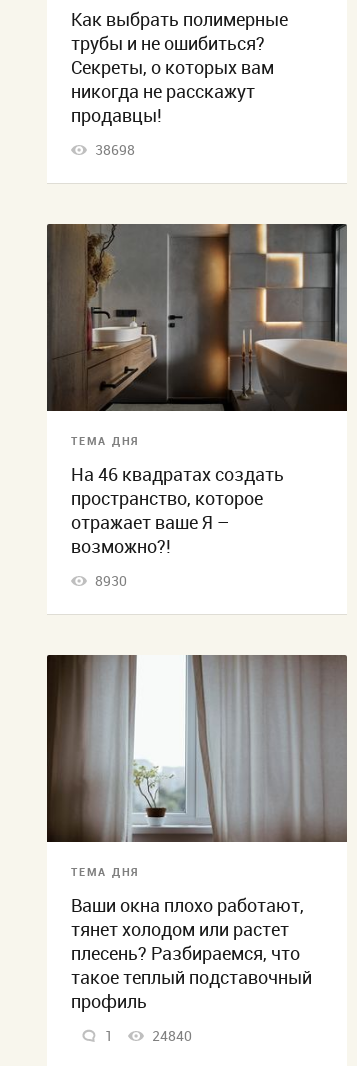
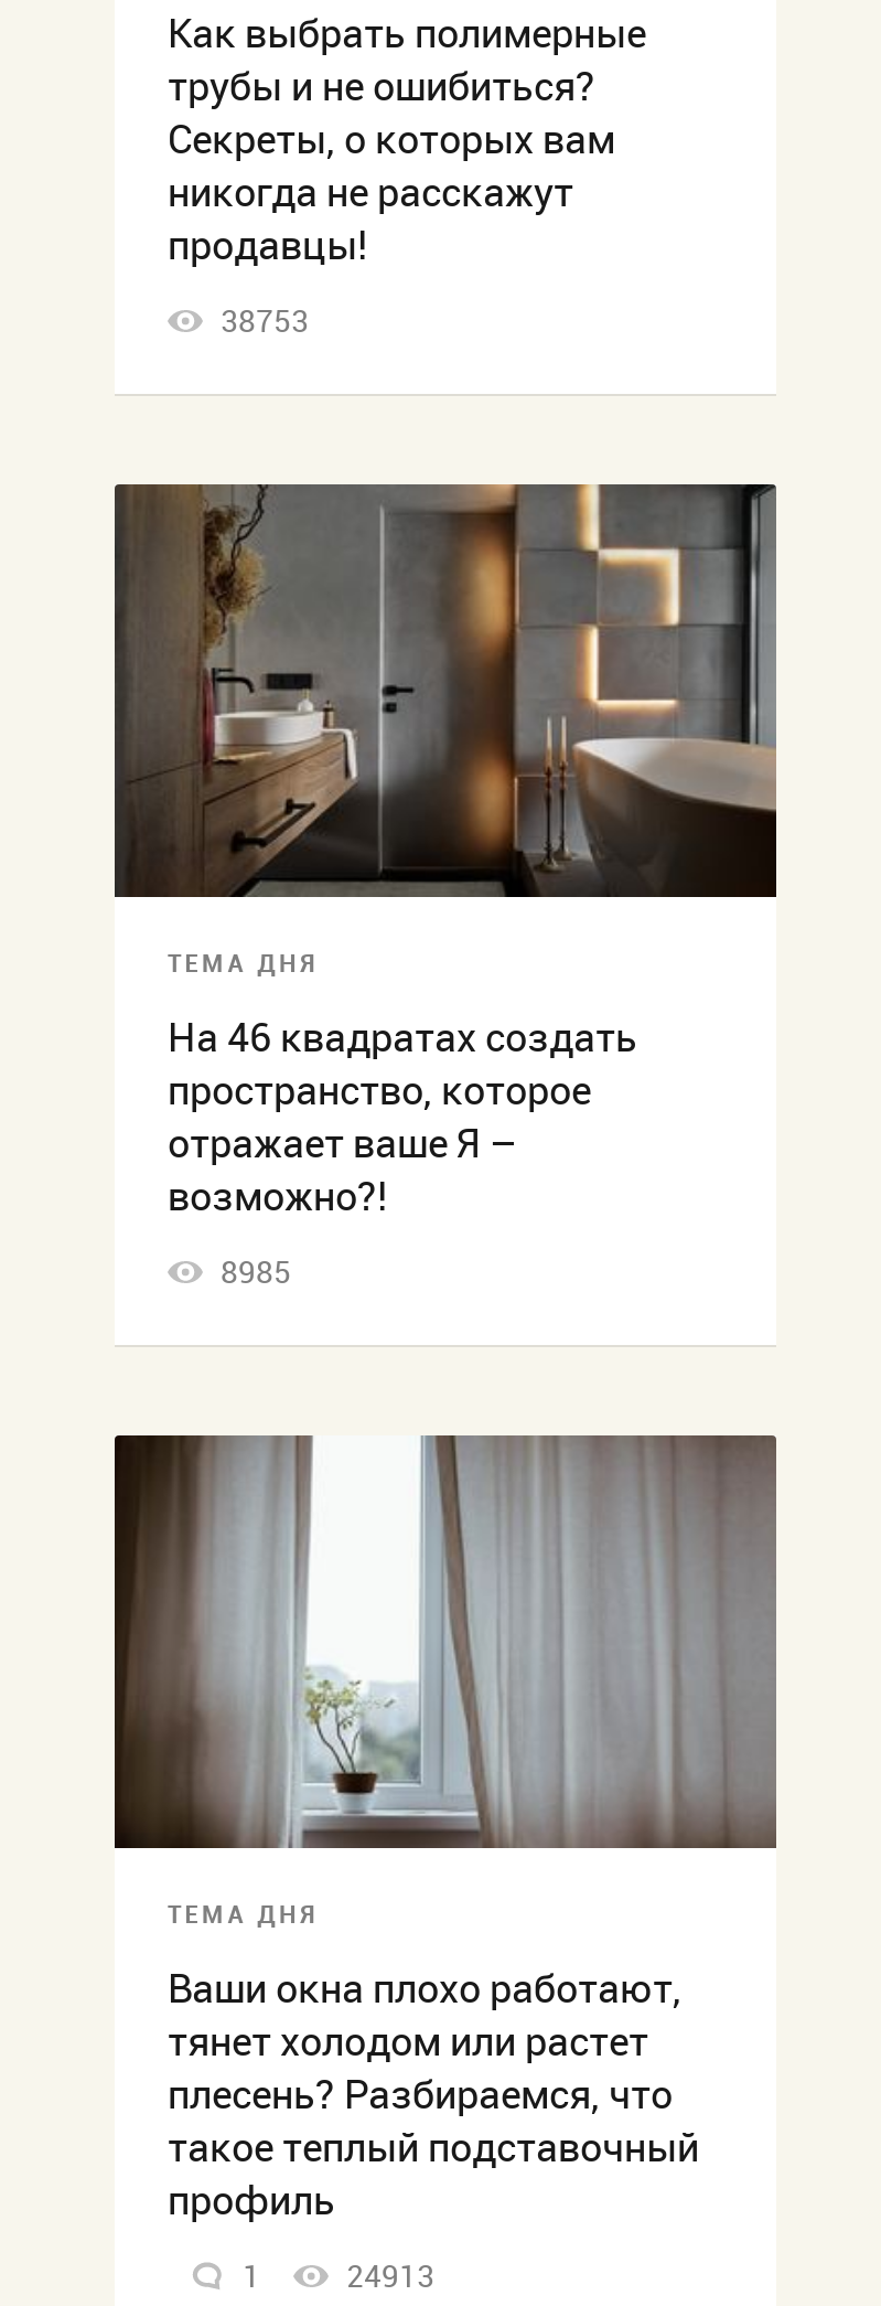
- 38698
+ 38753

- 8930
+ 8985

- 24840
+ 24913
